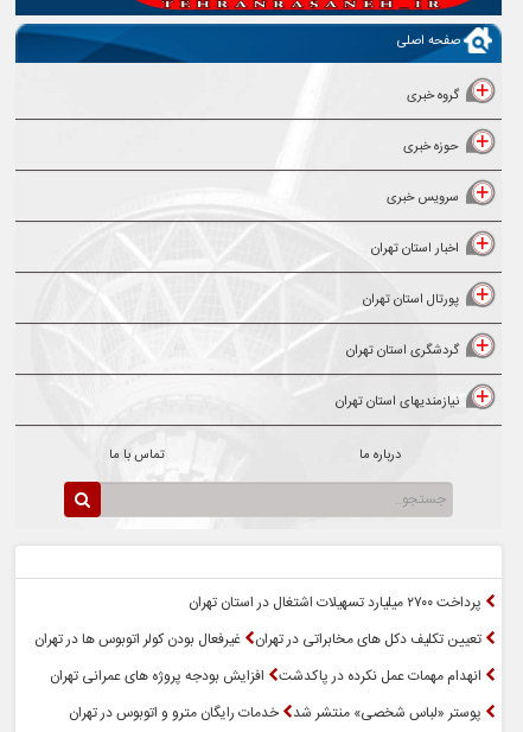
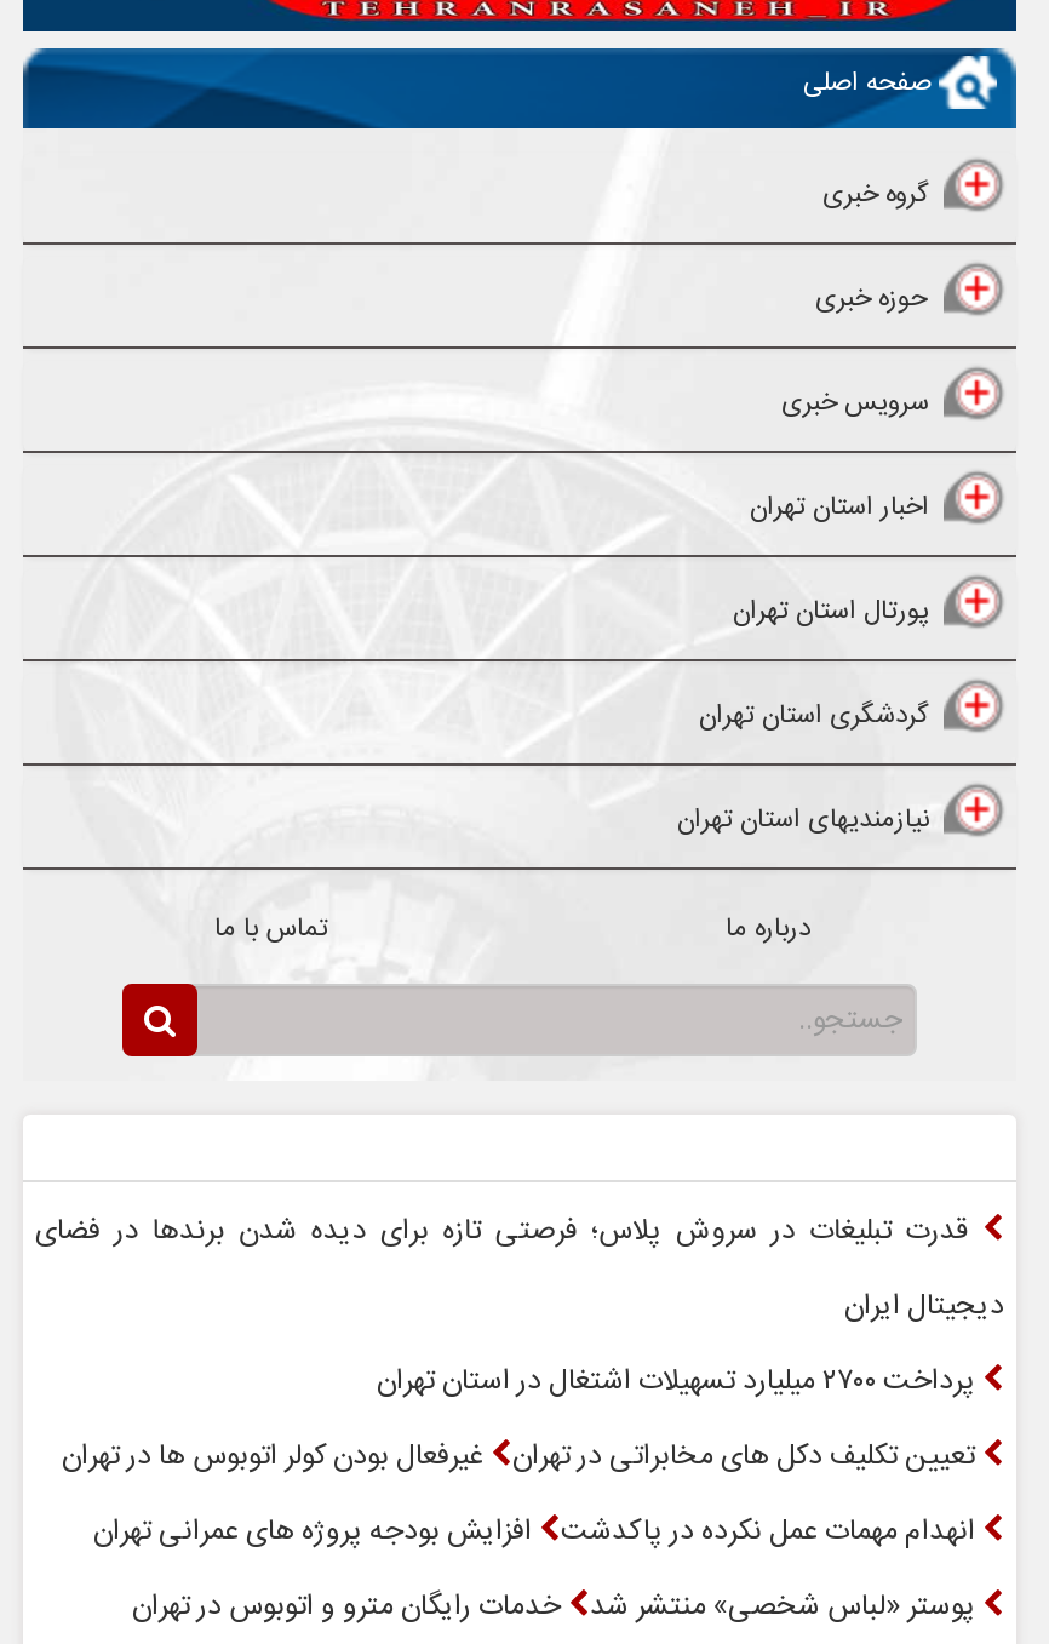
+ قدرت تبلیغات در سروش پلاس؛ فرصتی تازه برای دیده شدن برندها در فضای
+ دیجیتال ایران
